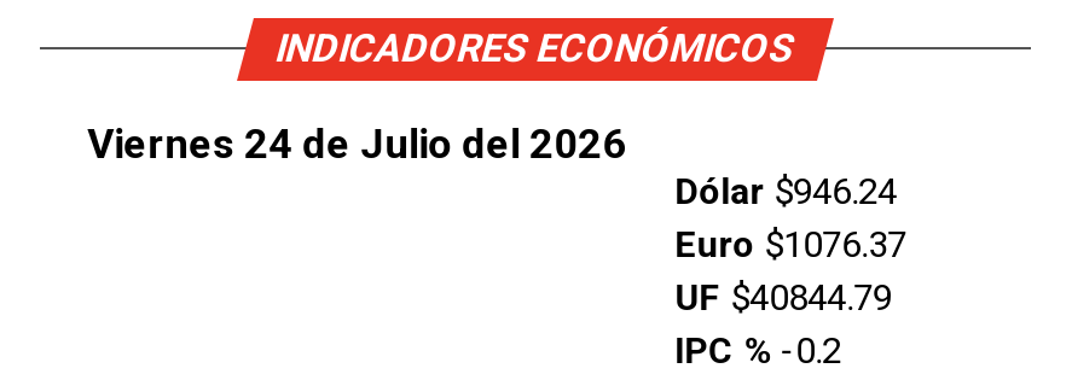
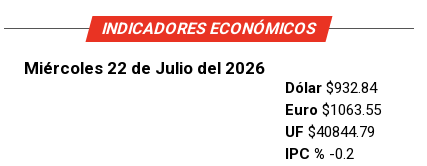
- Viernes 24 de Julio del 2026
+ Miércoles 22 de Julio del 2026

- Dólar $946.24
+ Dólar $932.84

- Euro $1076.37
+ Euro $1063.55
